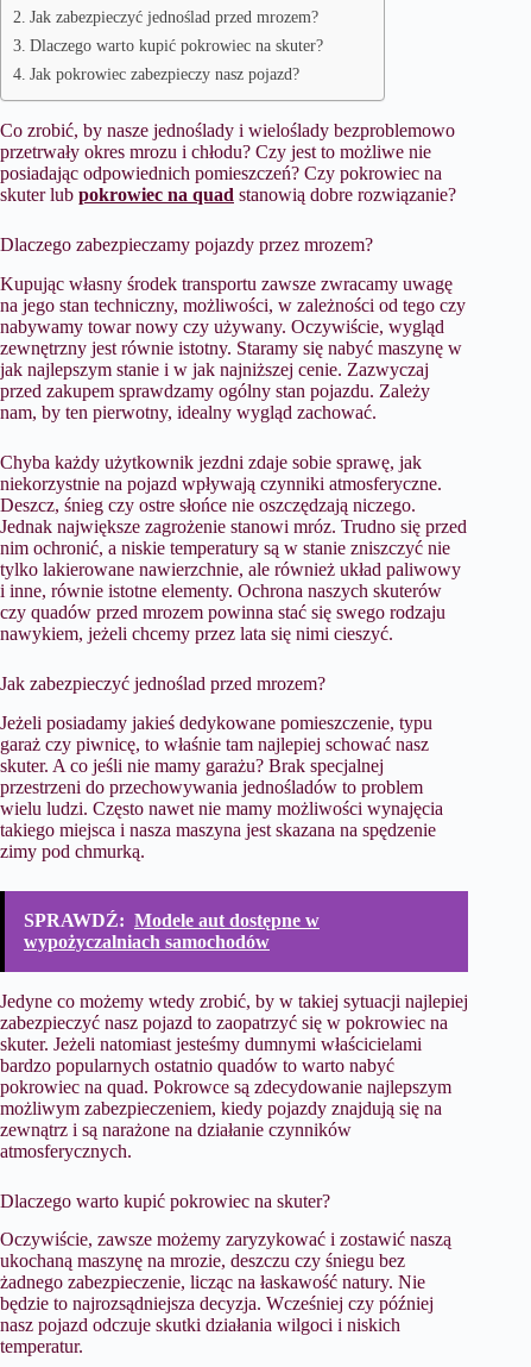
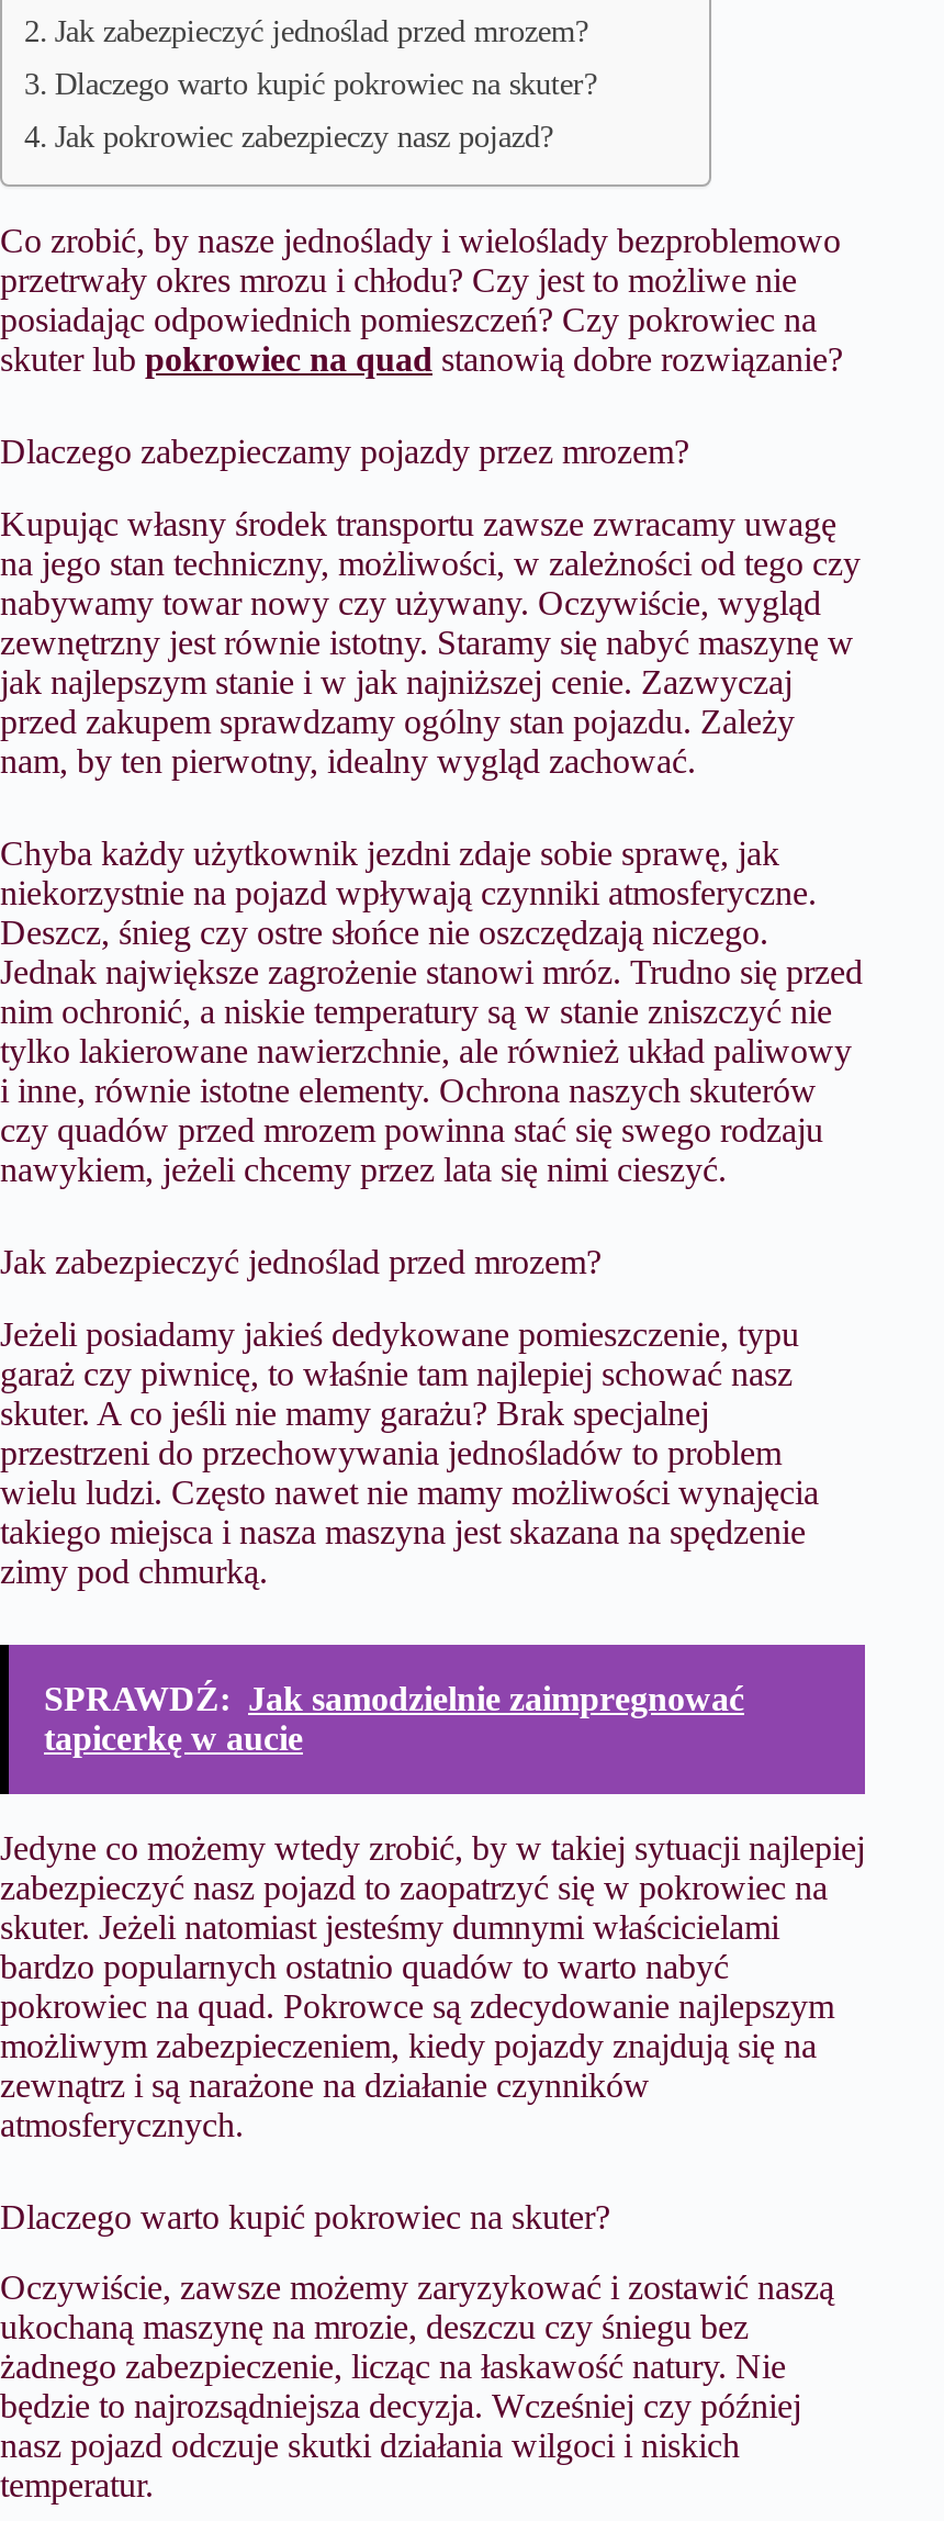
- SPRAWDŹ: Modele aut dostępne w
- wypożyczalniach samochodów
+ SPRAWDŹ: Jak samodzielnie zaimpregnować
+ tapicerkę w aucie
